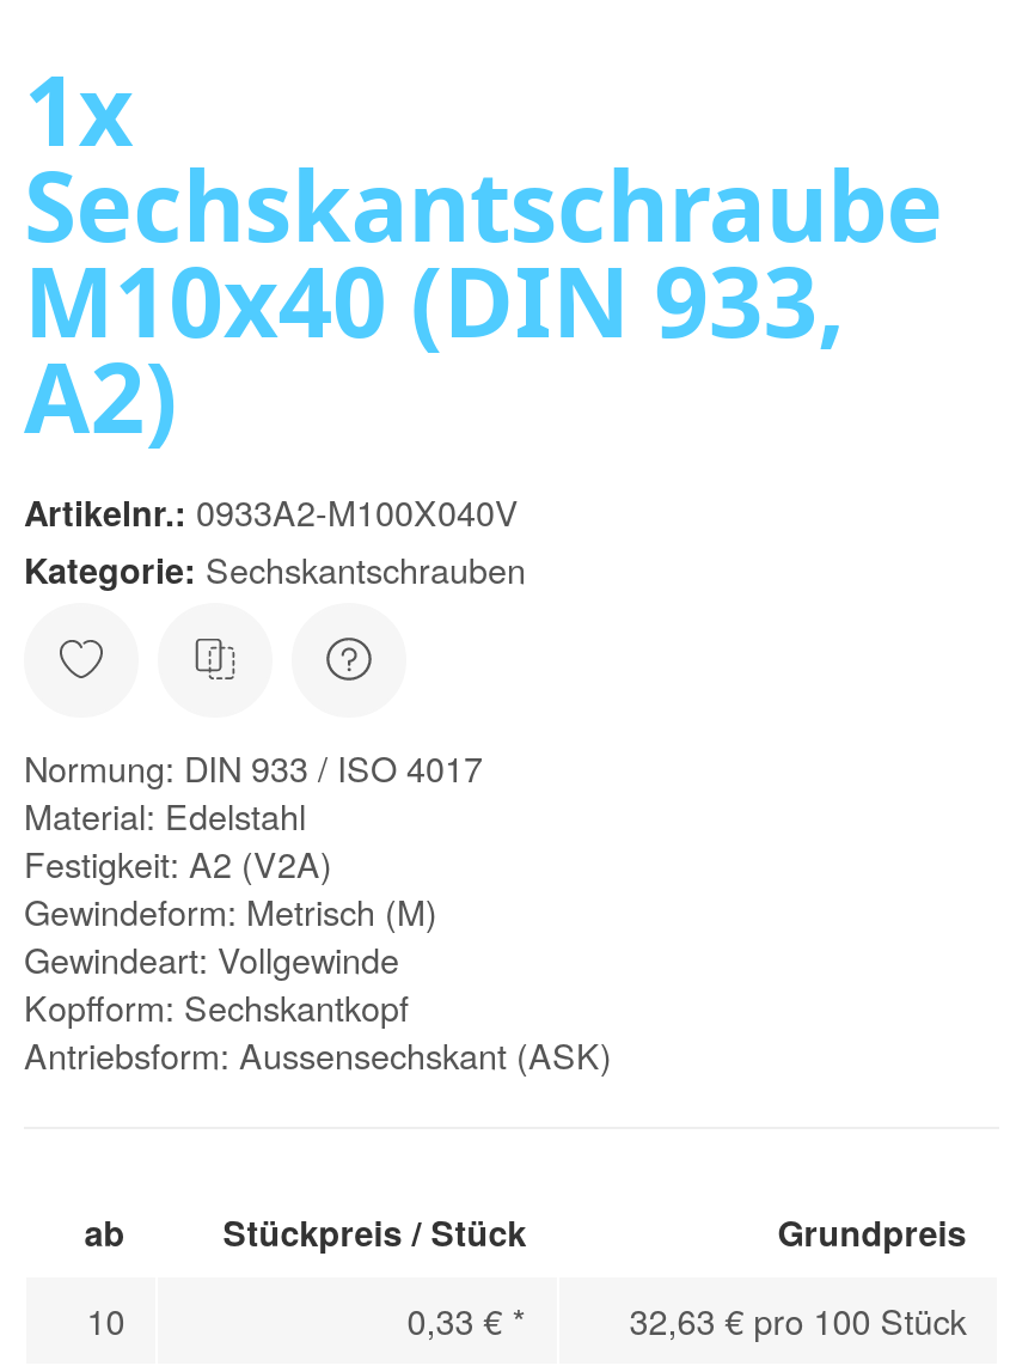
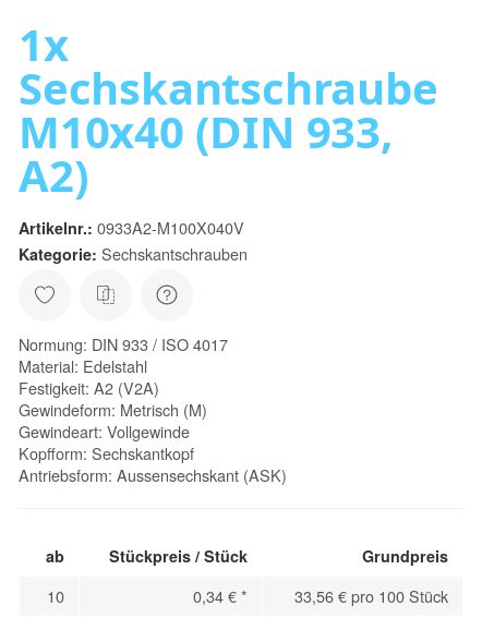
- 0,33 €*
+ 0,34 €*

- 32,63 € pro 100 Stück
+ 33,56 € pro 100 Stück
